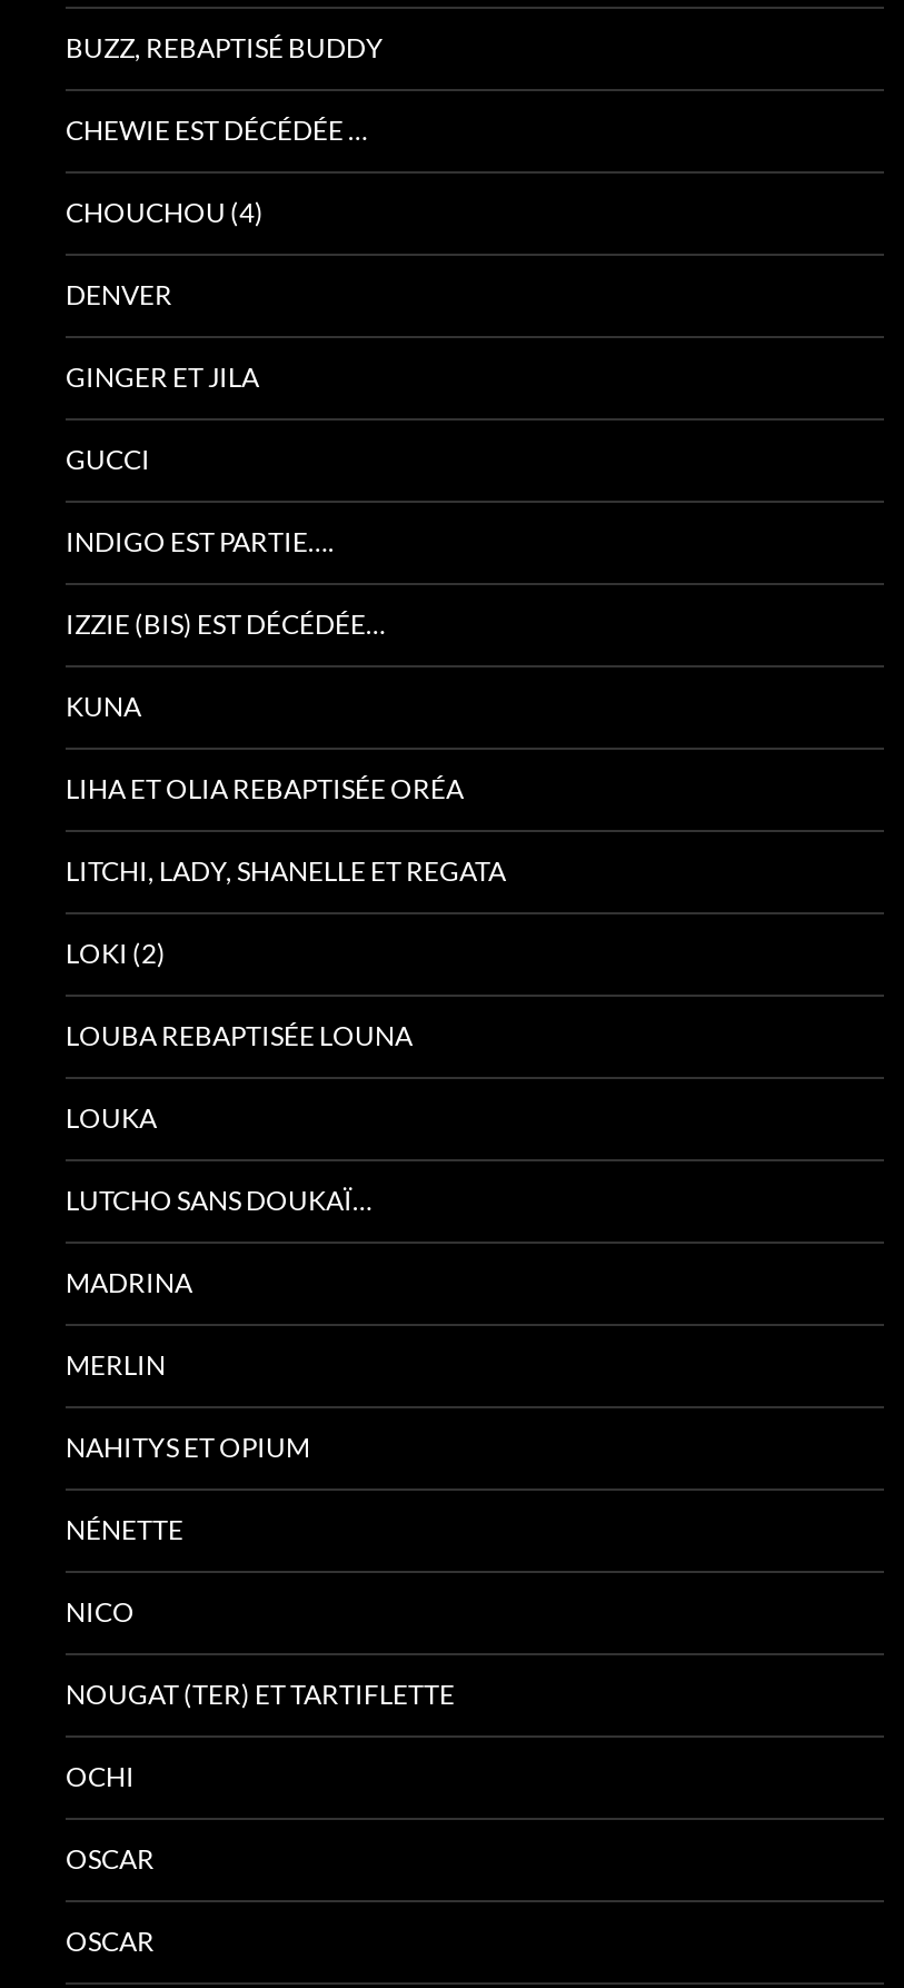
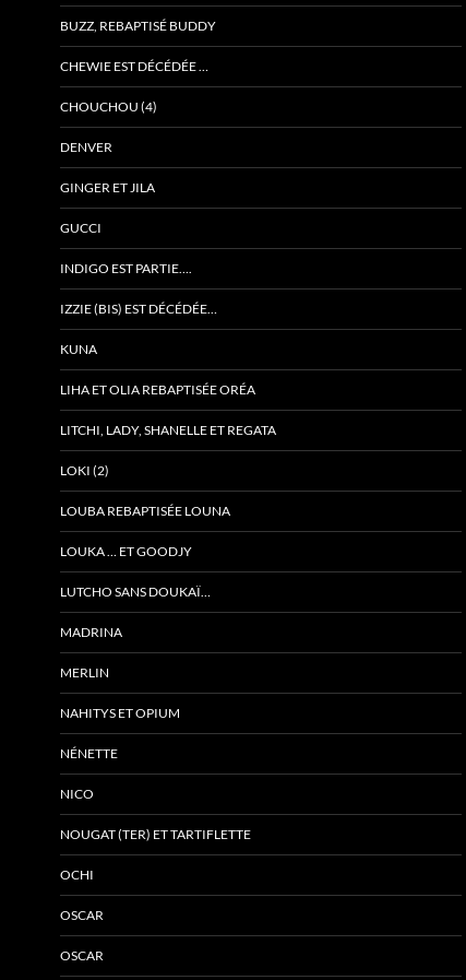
- LOUKA
+ LOUKA … ET GOODJY
